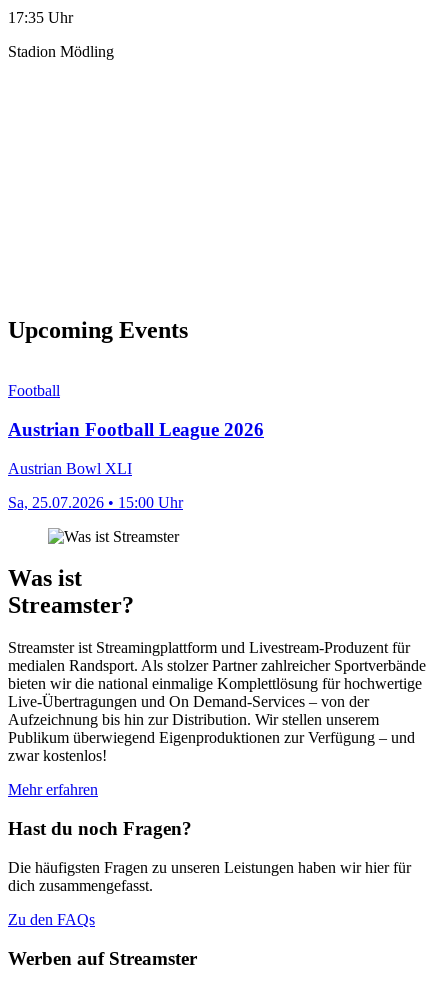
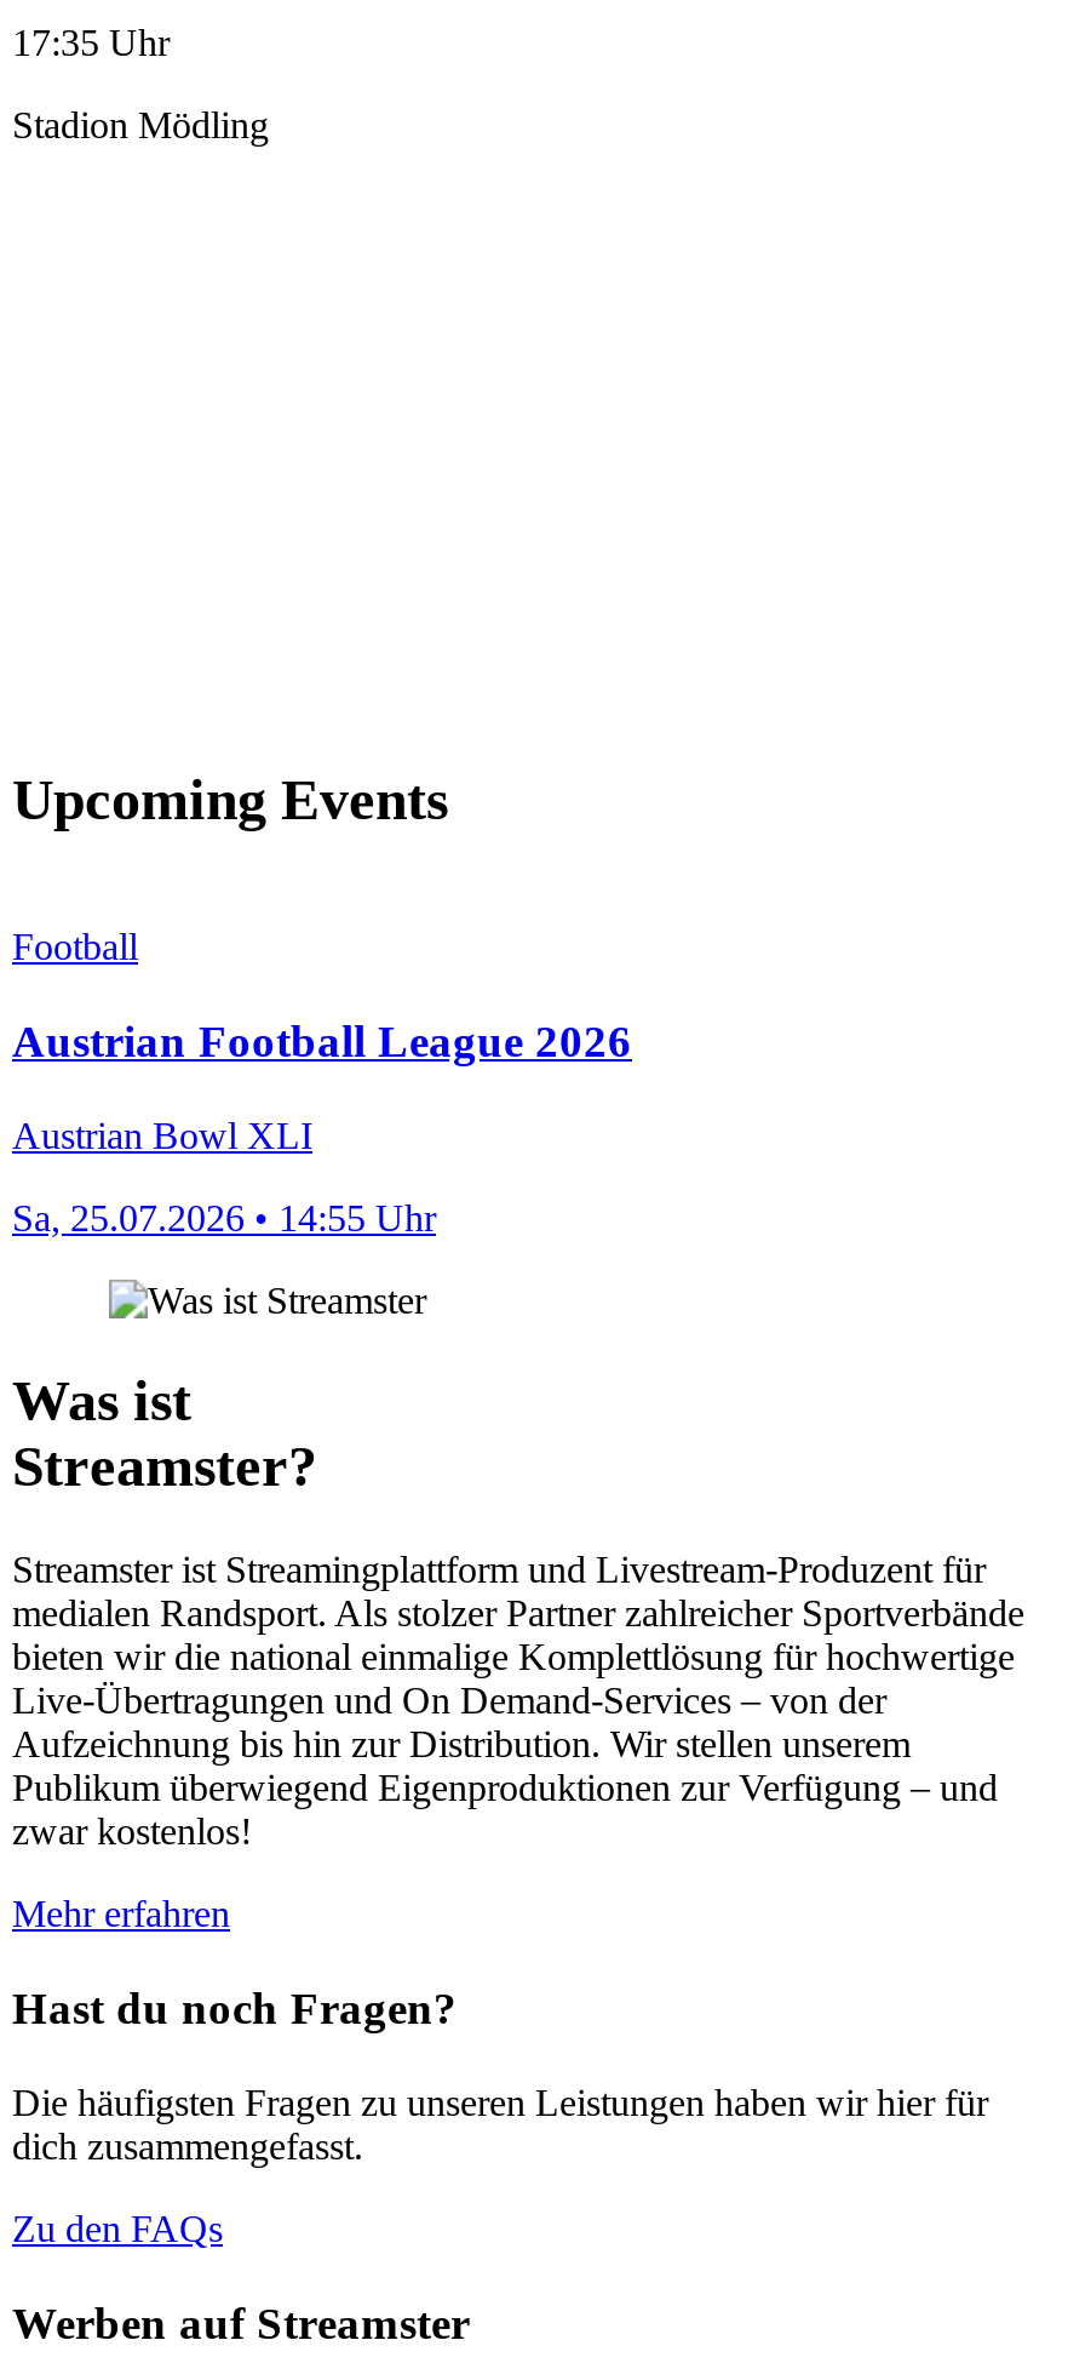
- Sa, 25.07.2026 • 15:00 Uhr
+ Sa, 25.07.2026 • 14:55 Uhr
